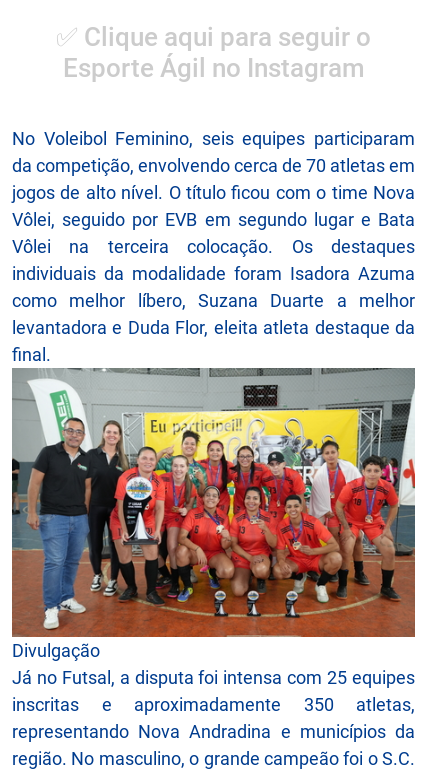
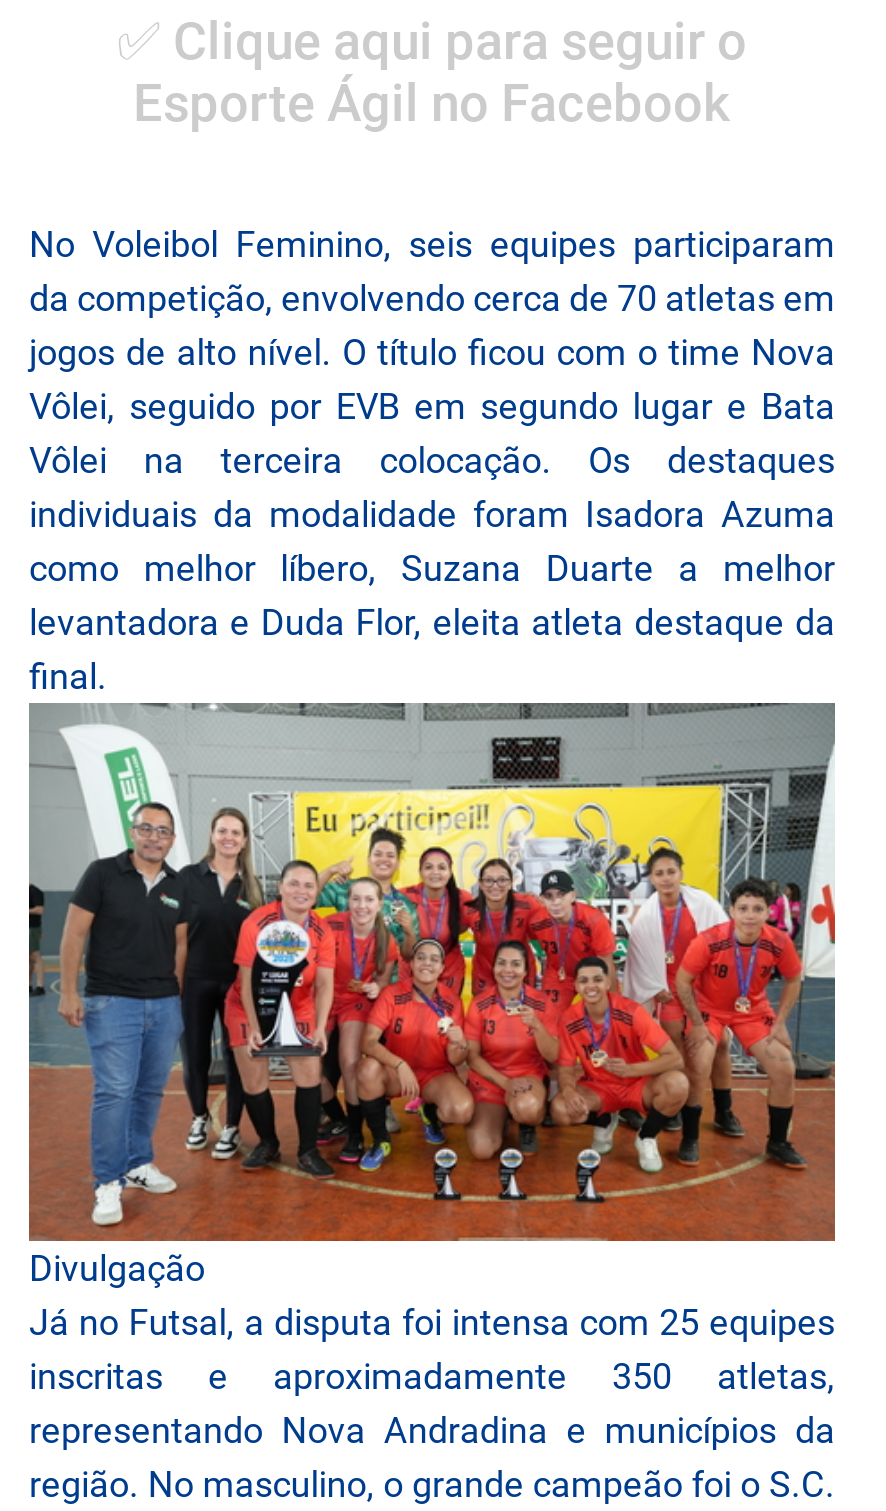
- Esporte Ágil no Instagram
+ Esporte Ágil no Facebook
